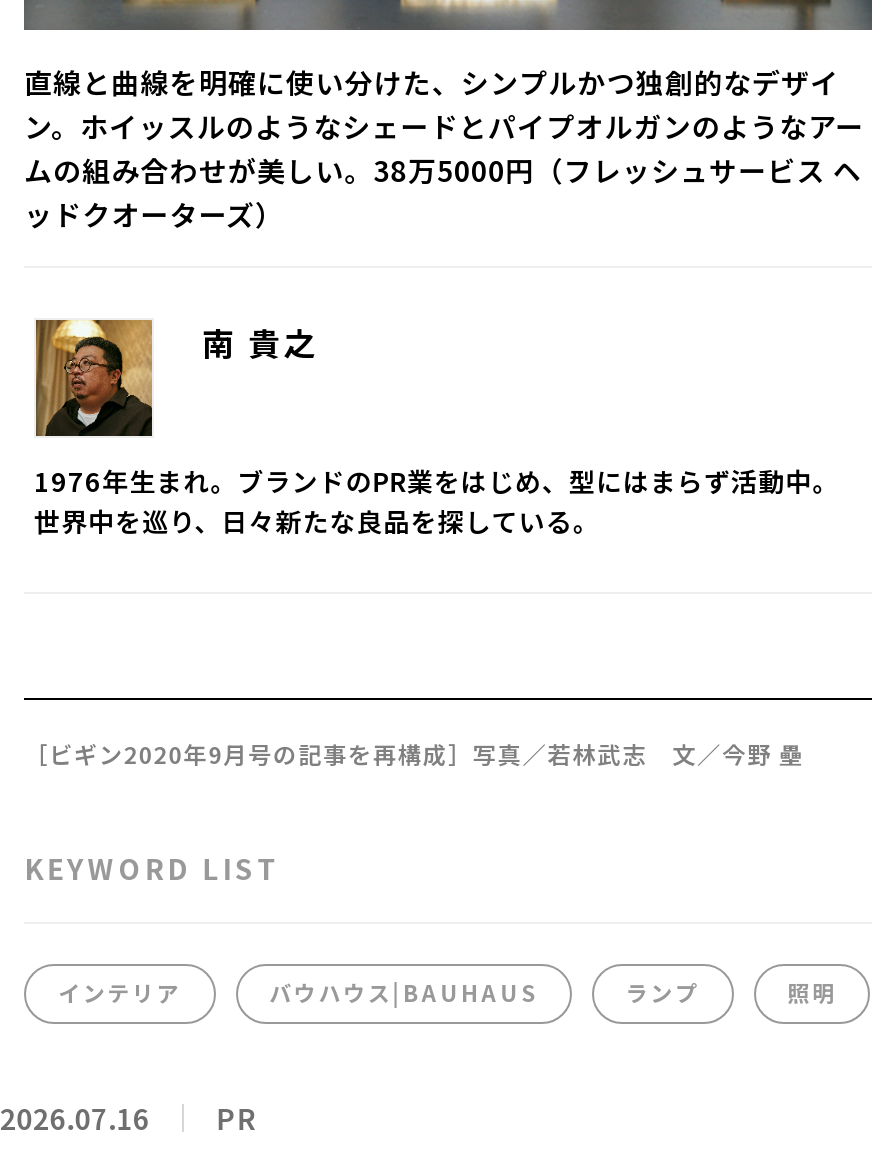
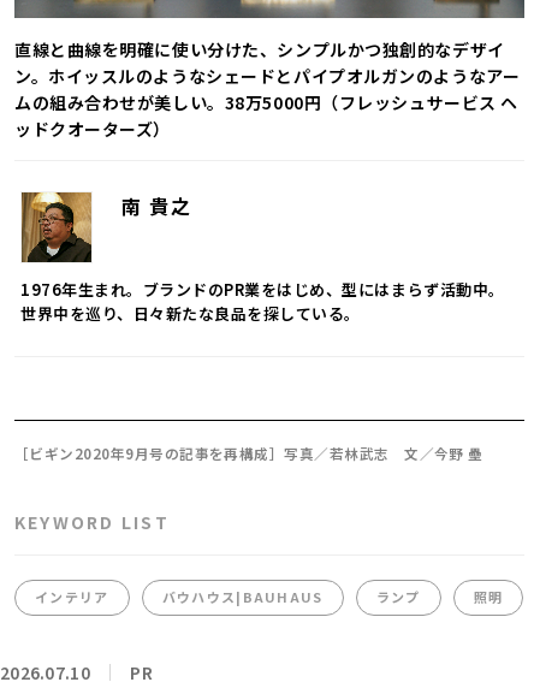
- 2026.07.16 PR
+ 2026.07.10 PR
